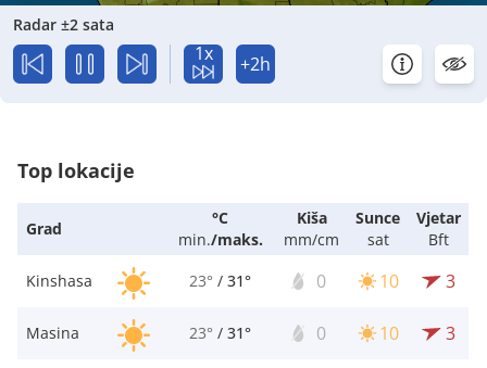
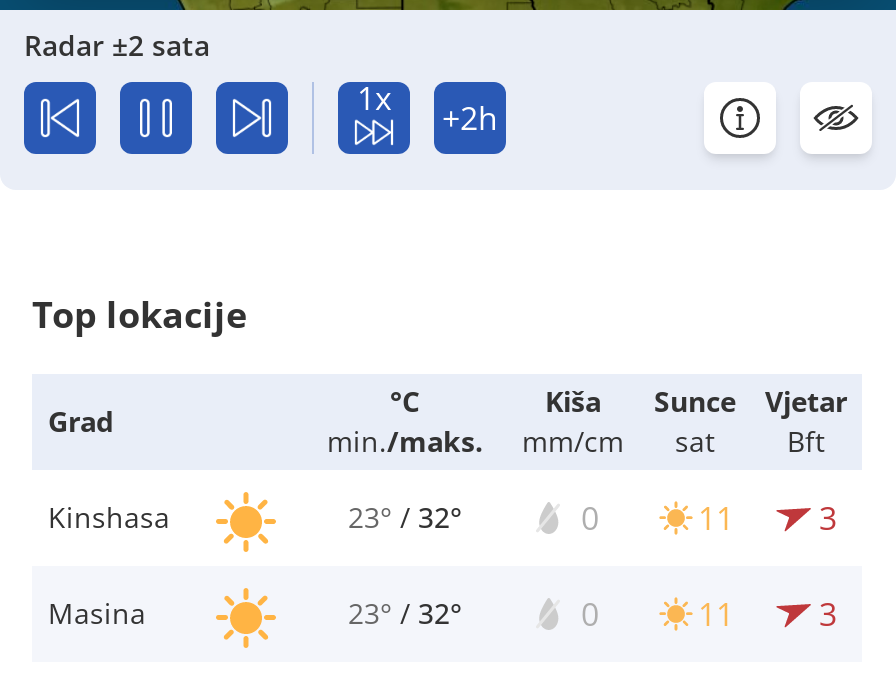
- 23° / 31°
+ 23° / 32°

- 10 3
+ 11 3

- 23° / 31°
+ 23° / 32°

- 10 3
+ 11 3
